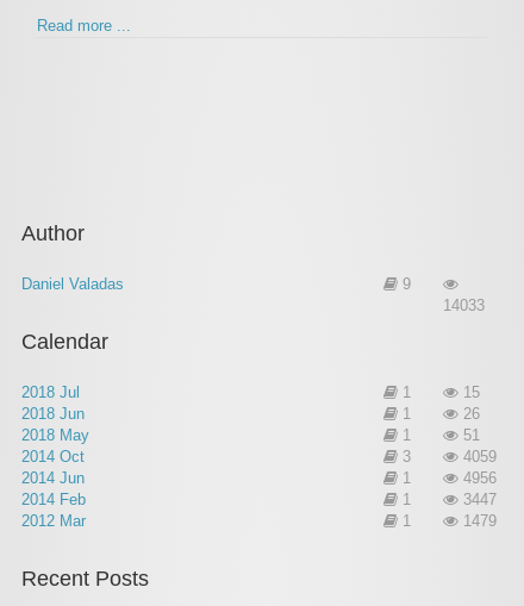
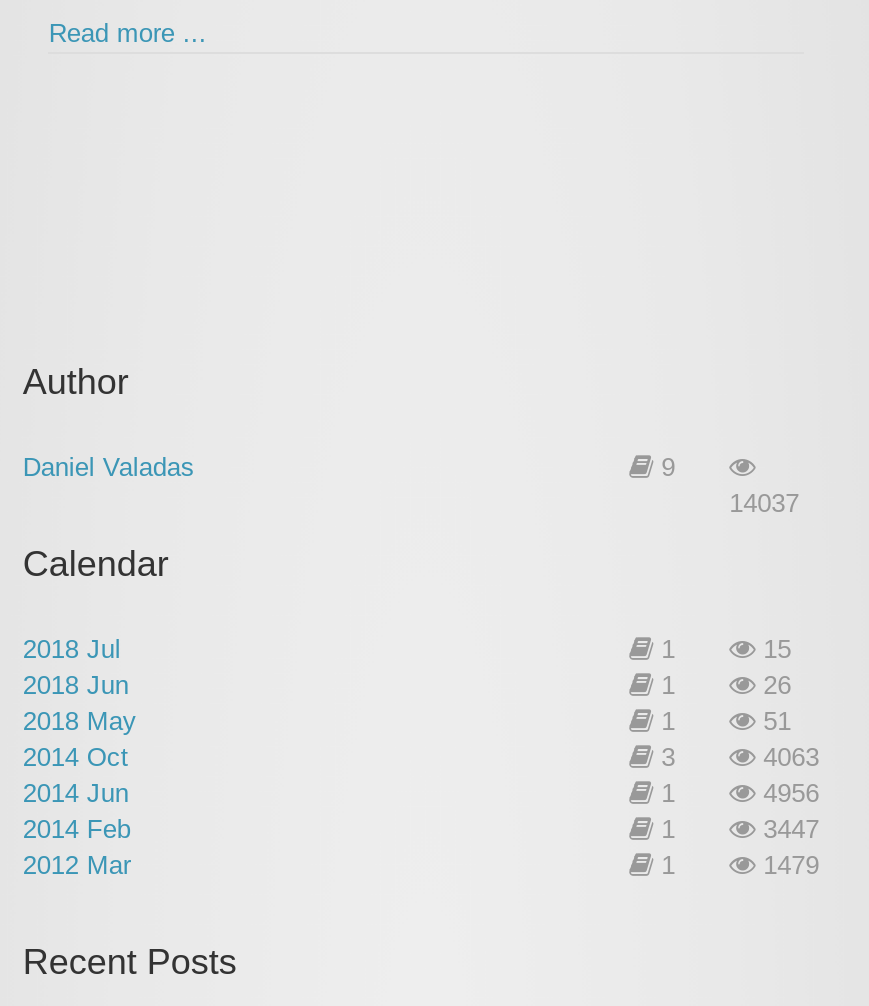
- 14033
+ 14037

- 4059
+ 4063
